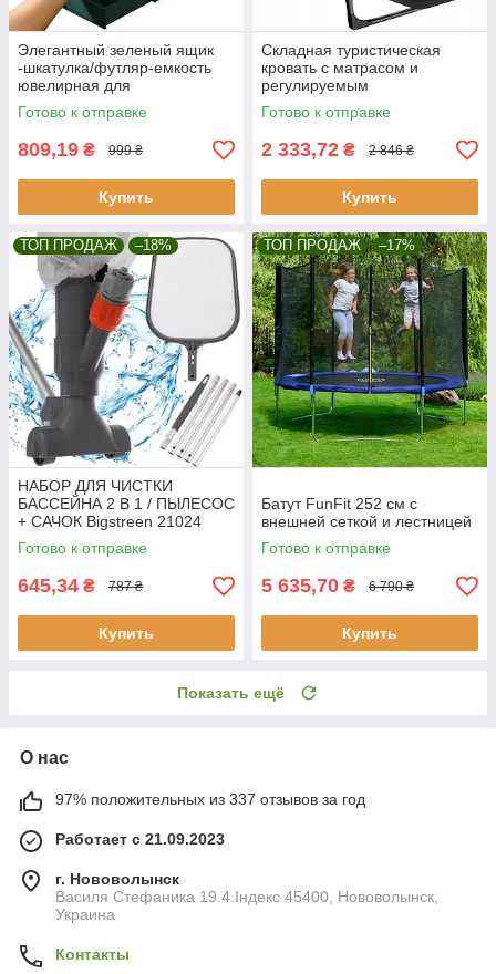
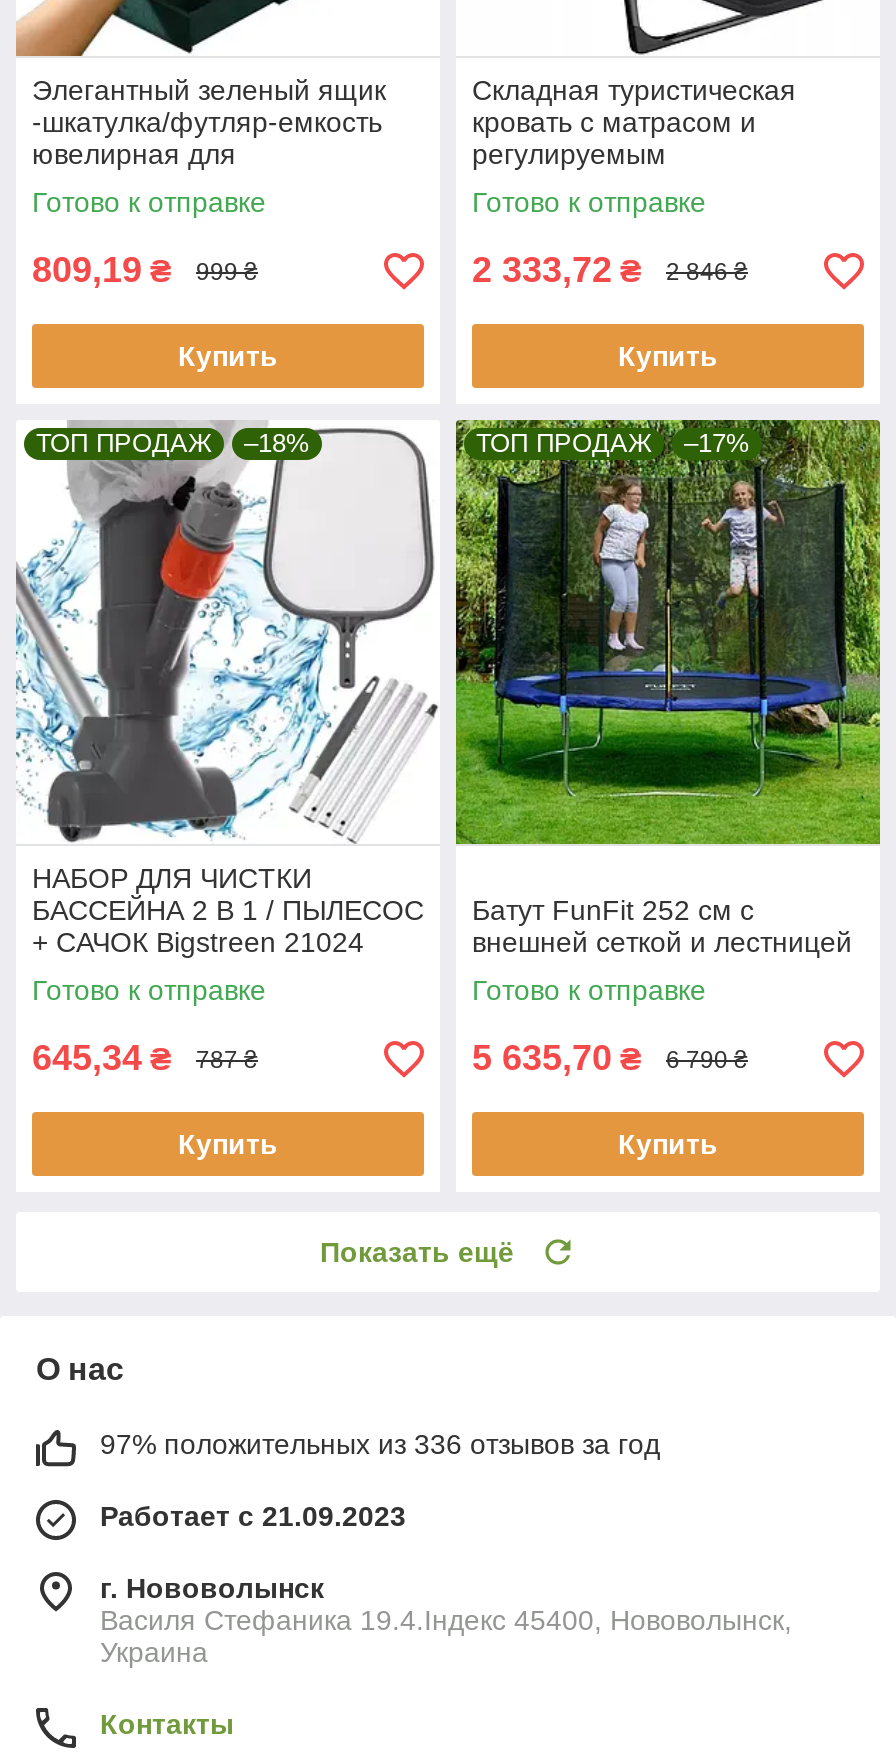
- 97% положительных из 337 отзывов за год
+ 97% положительных из 336 отзывов за год
